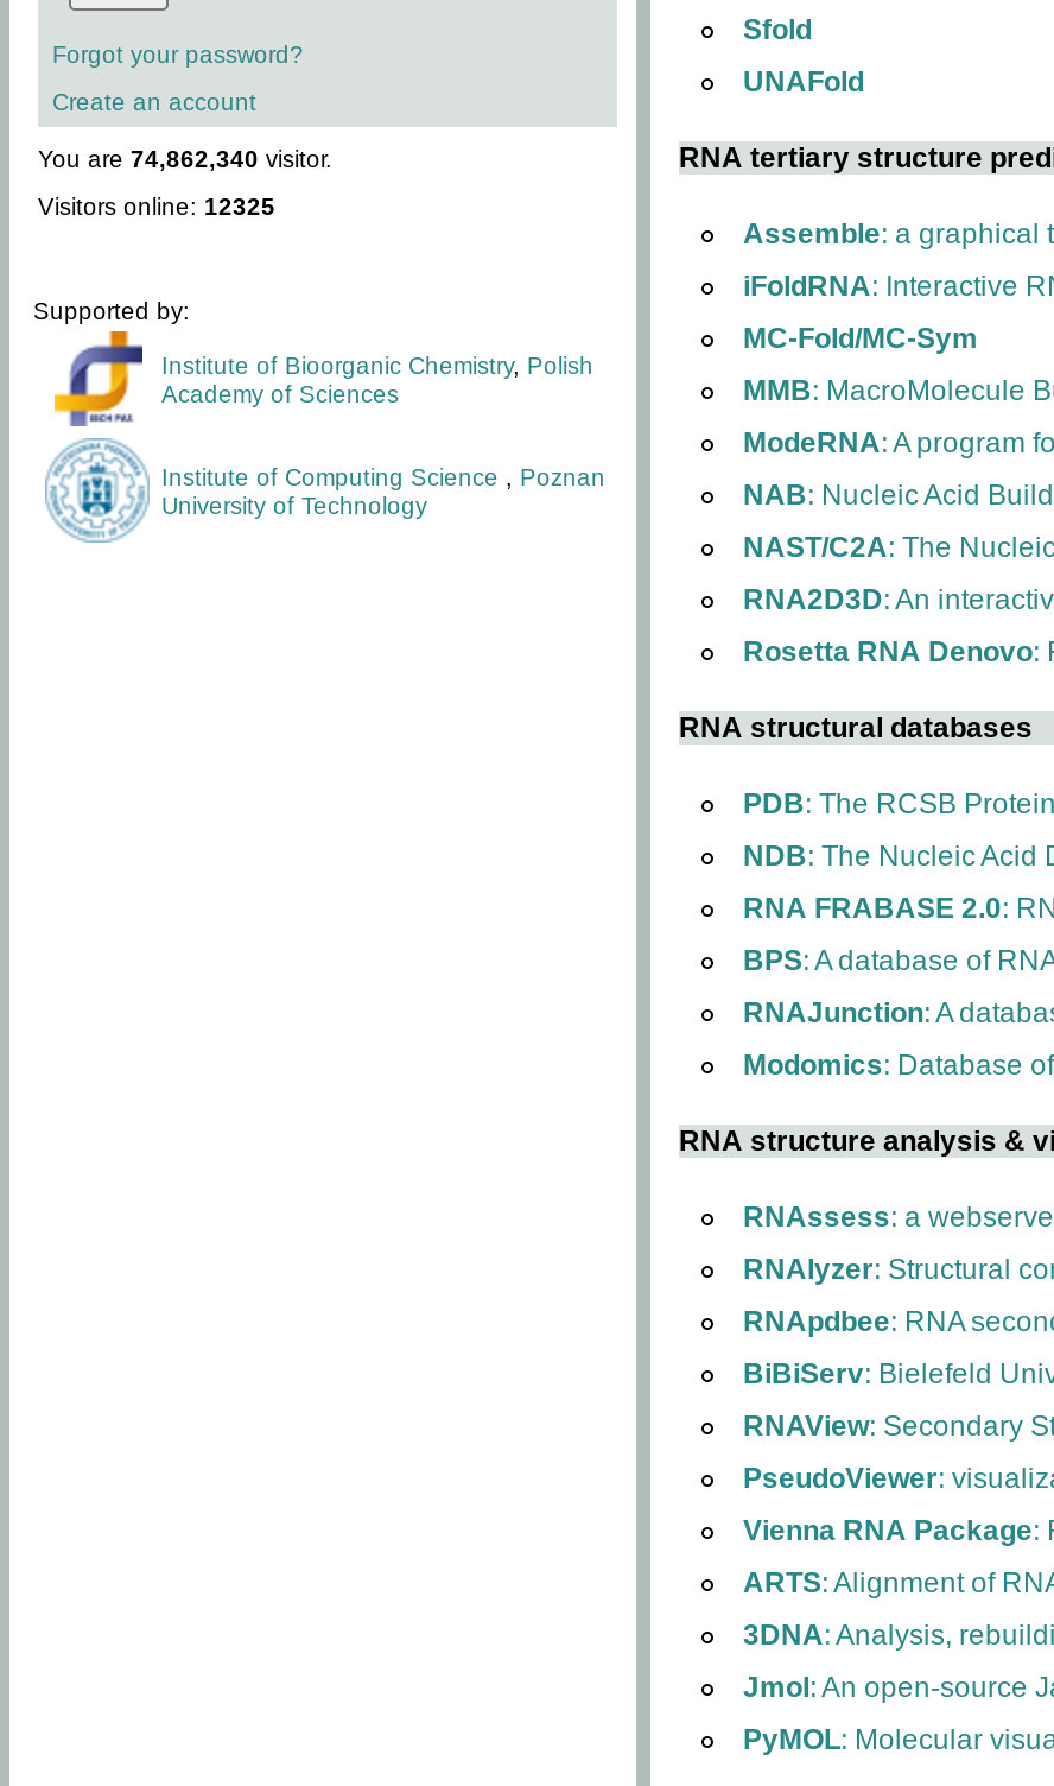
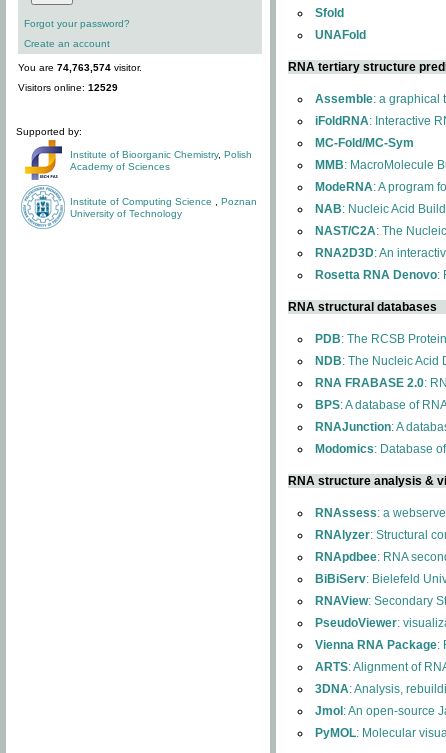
- You are 74,862,340 visitor.
+ You are 74,763,574 visitor.

- Visitors online: 12325
+ Visitors online: 12529
